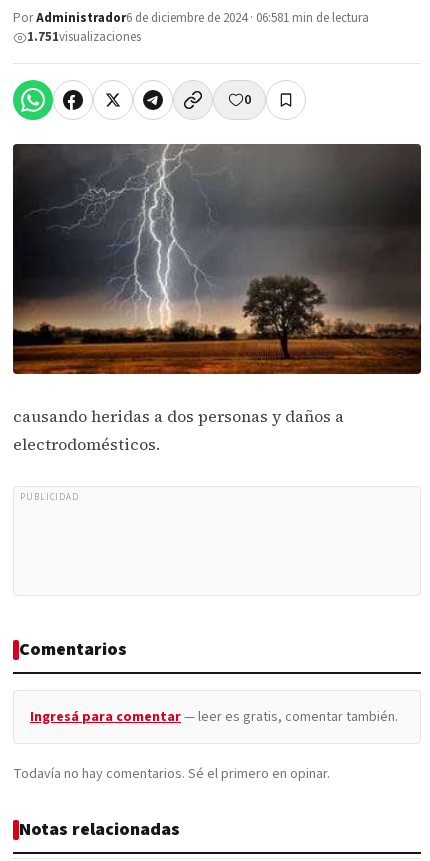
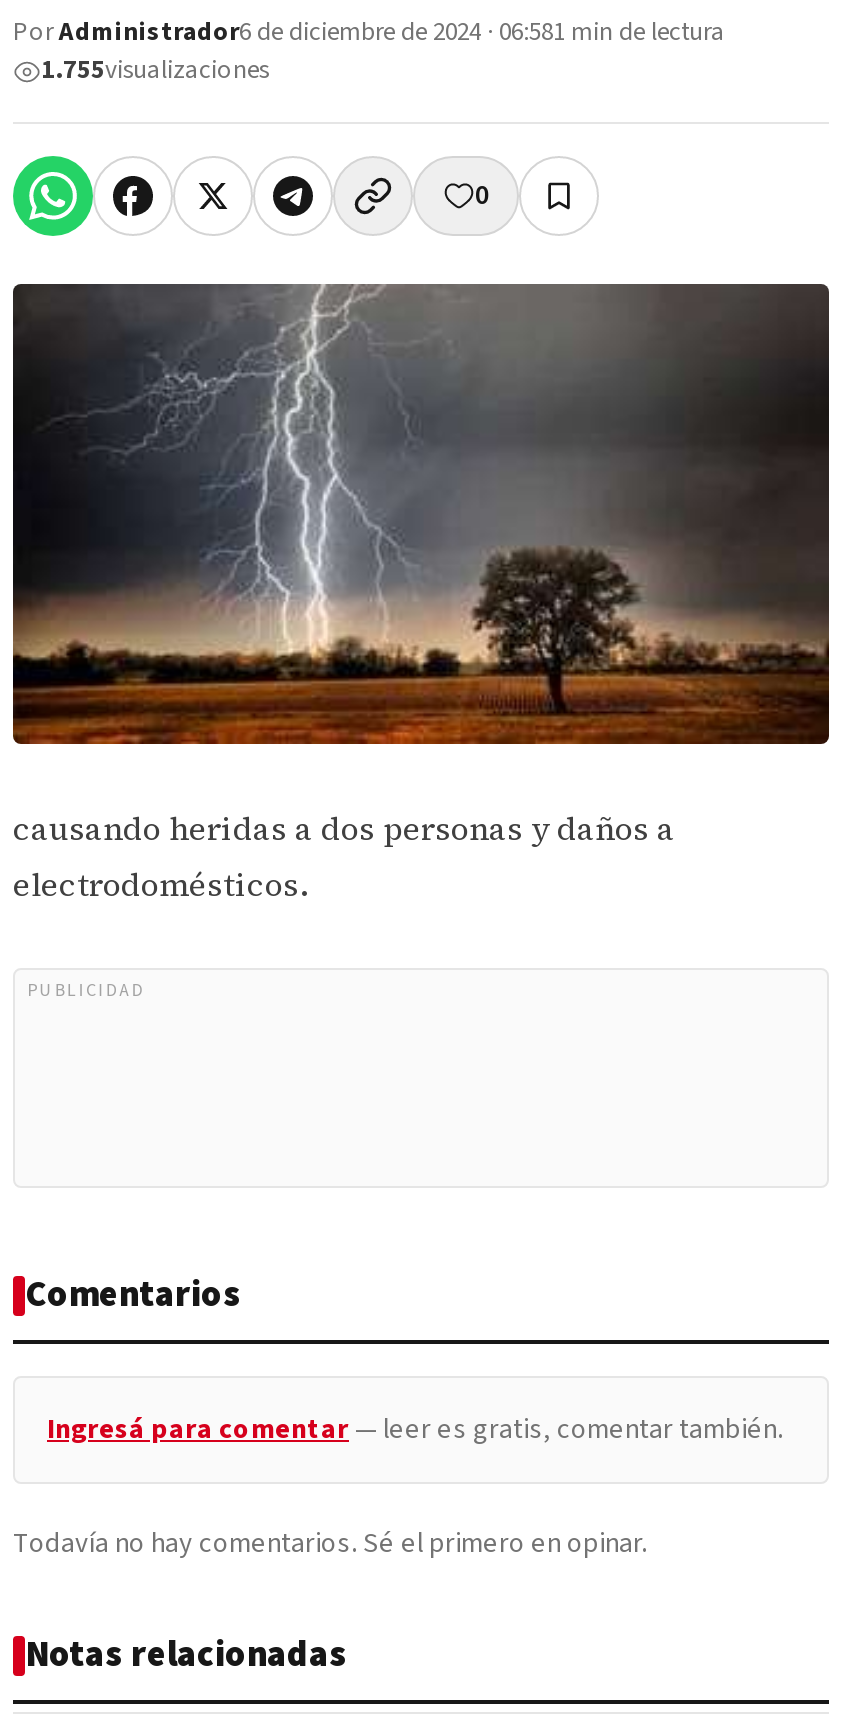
- 1.751visualizaciones
+ 1.755visualizaciones
